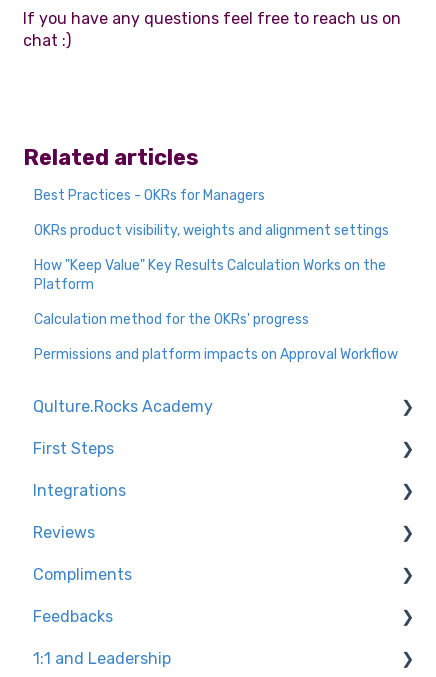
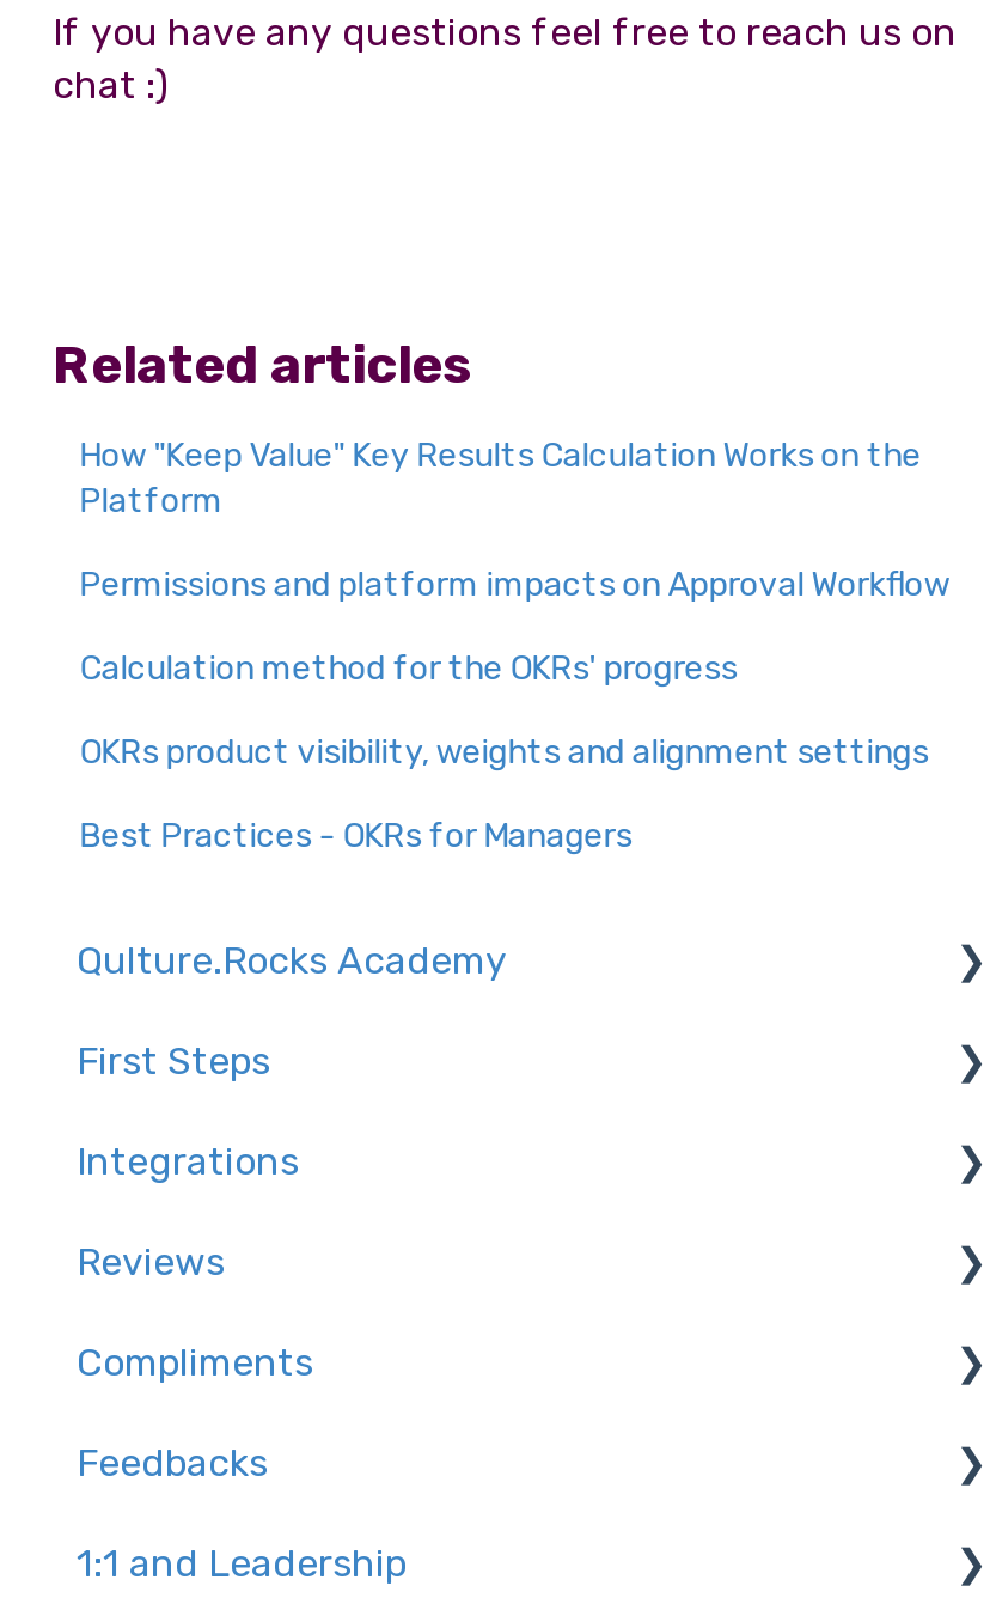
moved down: Best Practices - OKRs for Managers | OKRs product visibility, weights and alignment settings

moved up: How "Keep Value" Key Results Calculation Works on the | Platform

moved up: Calculation method for the OKRs' progress

moved up: Permissions and platform impacts on Approval Workflow
